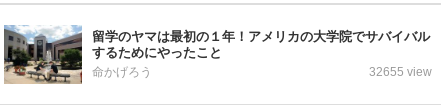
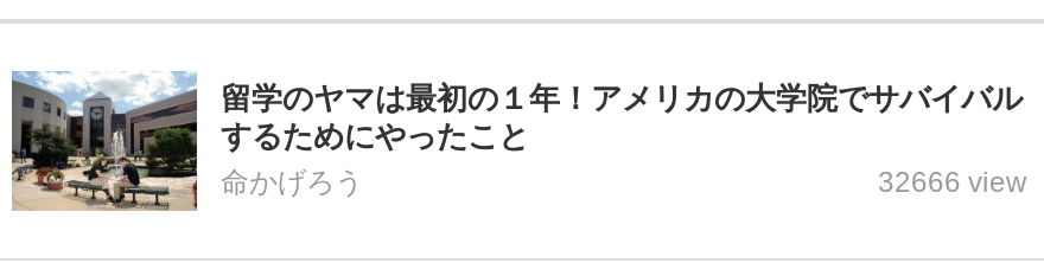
- 32655 view
+ 32666 view
